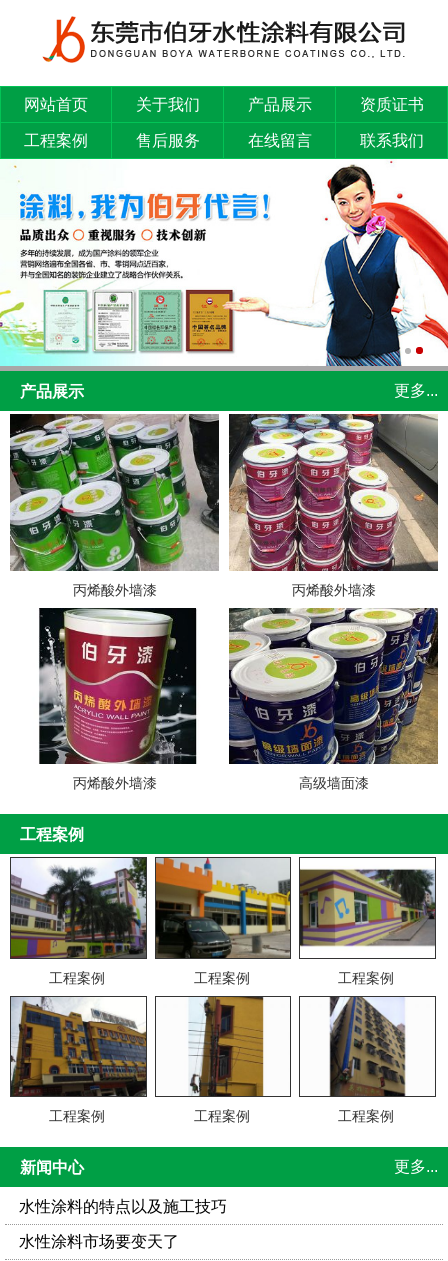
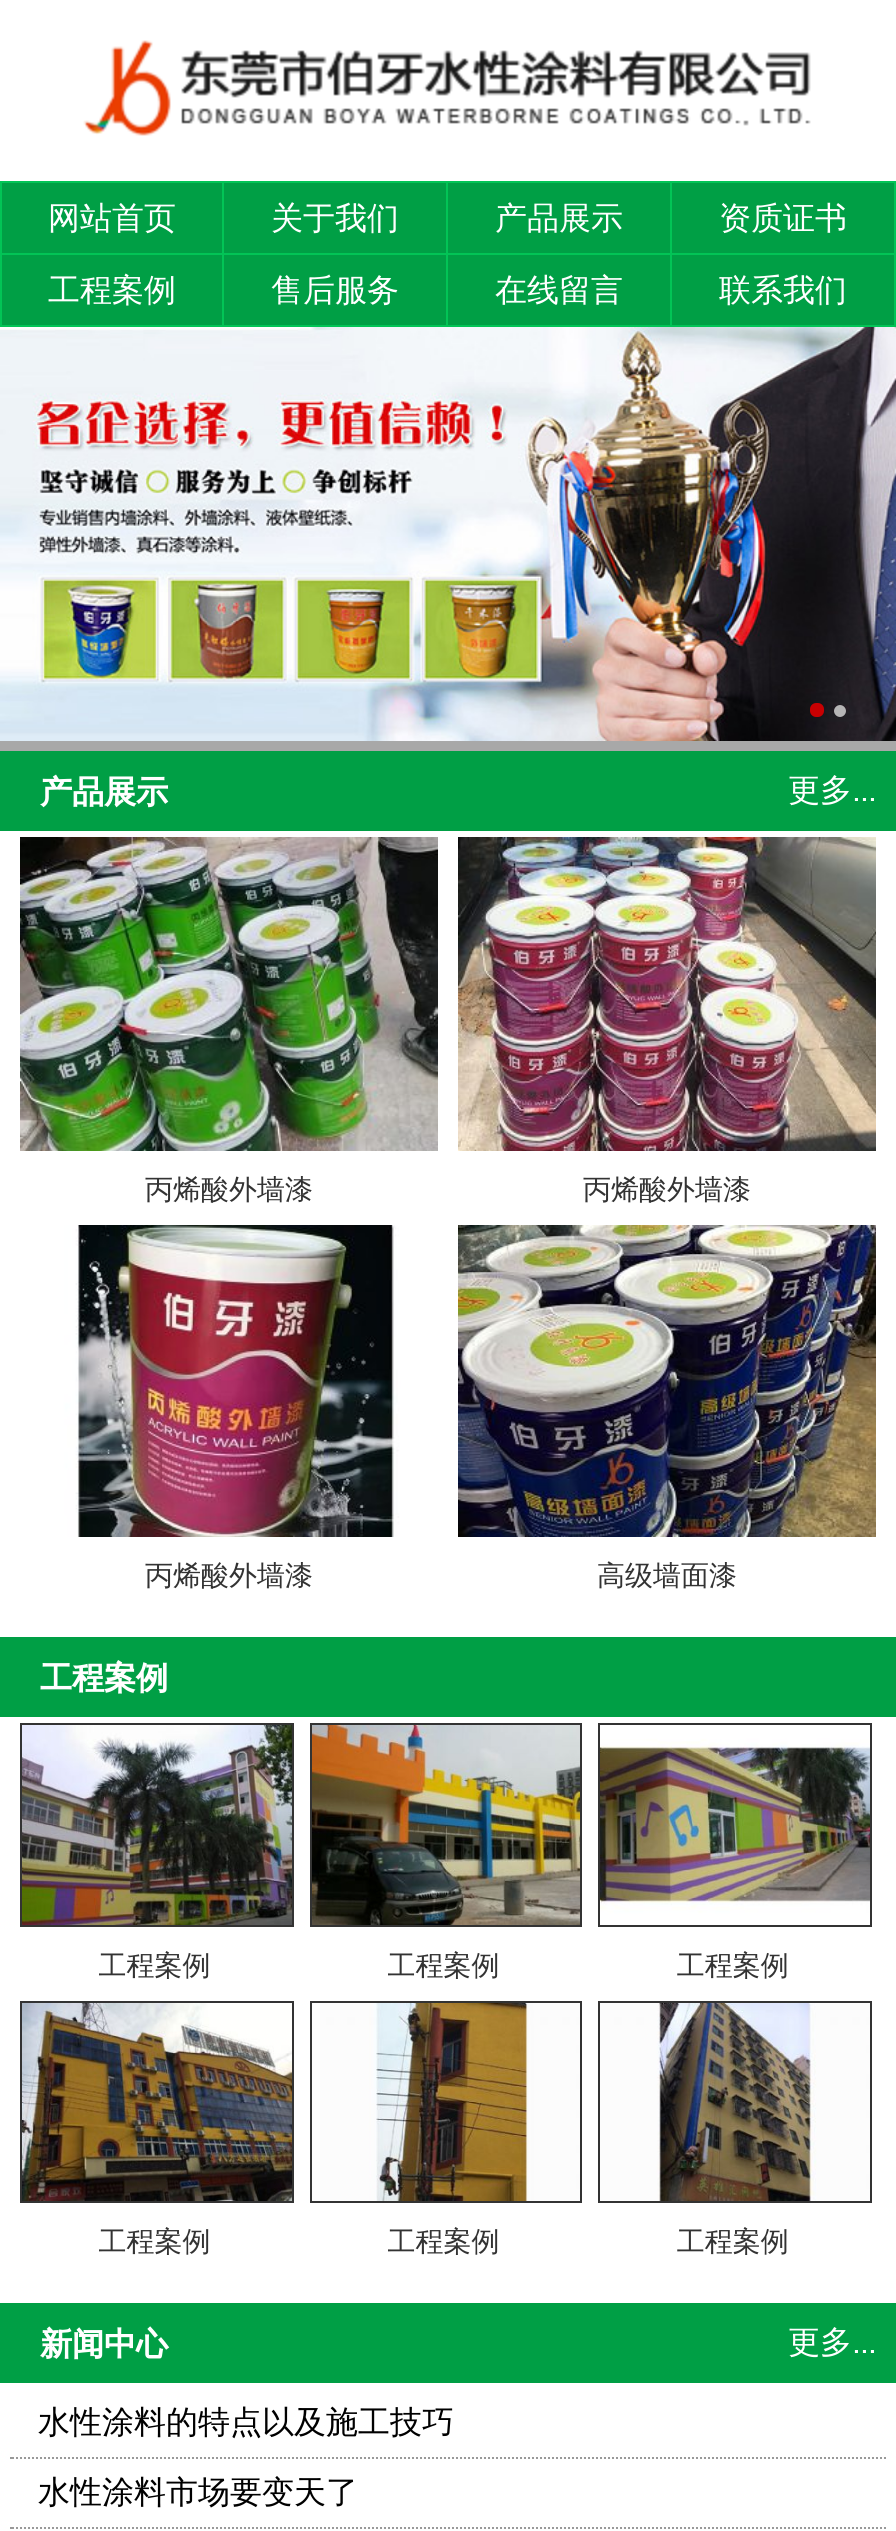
- [image]
+ [image]
